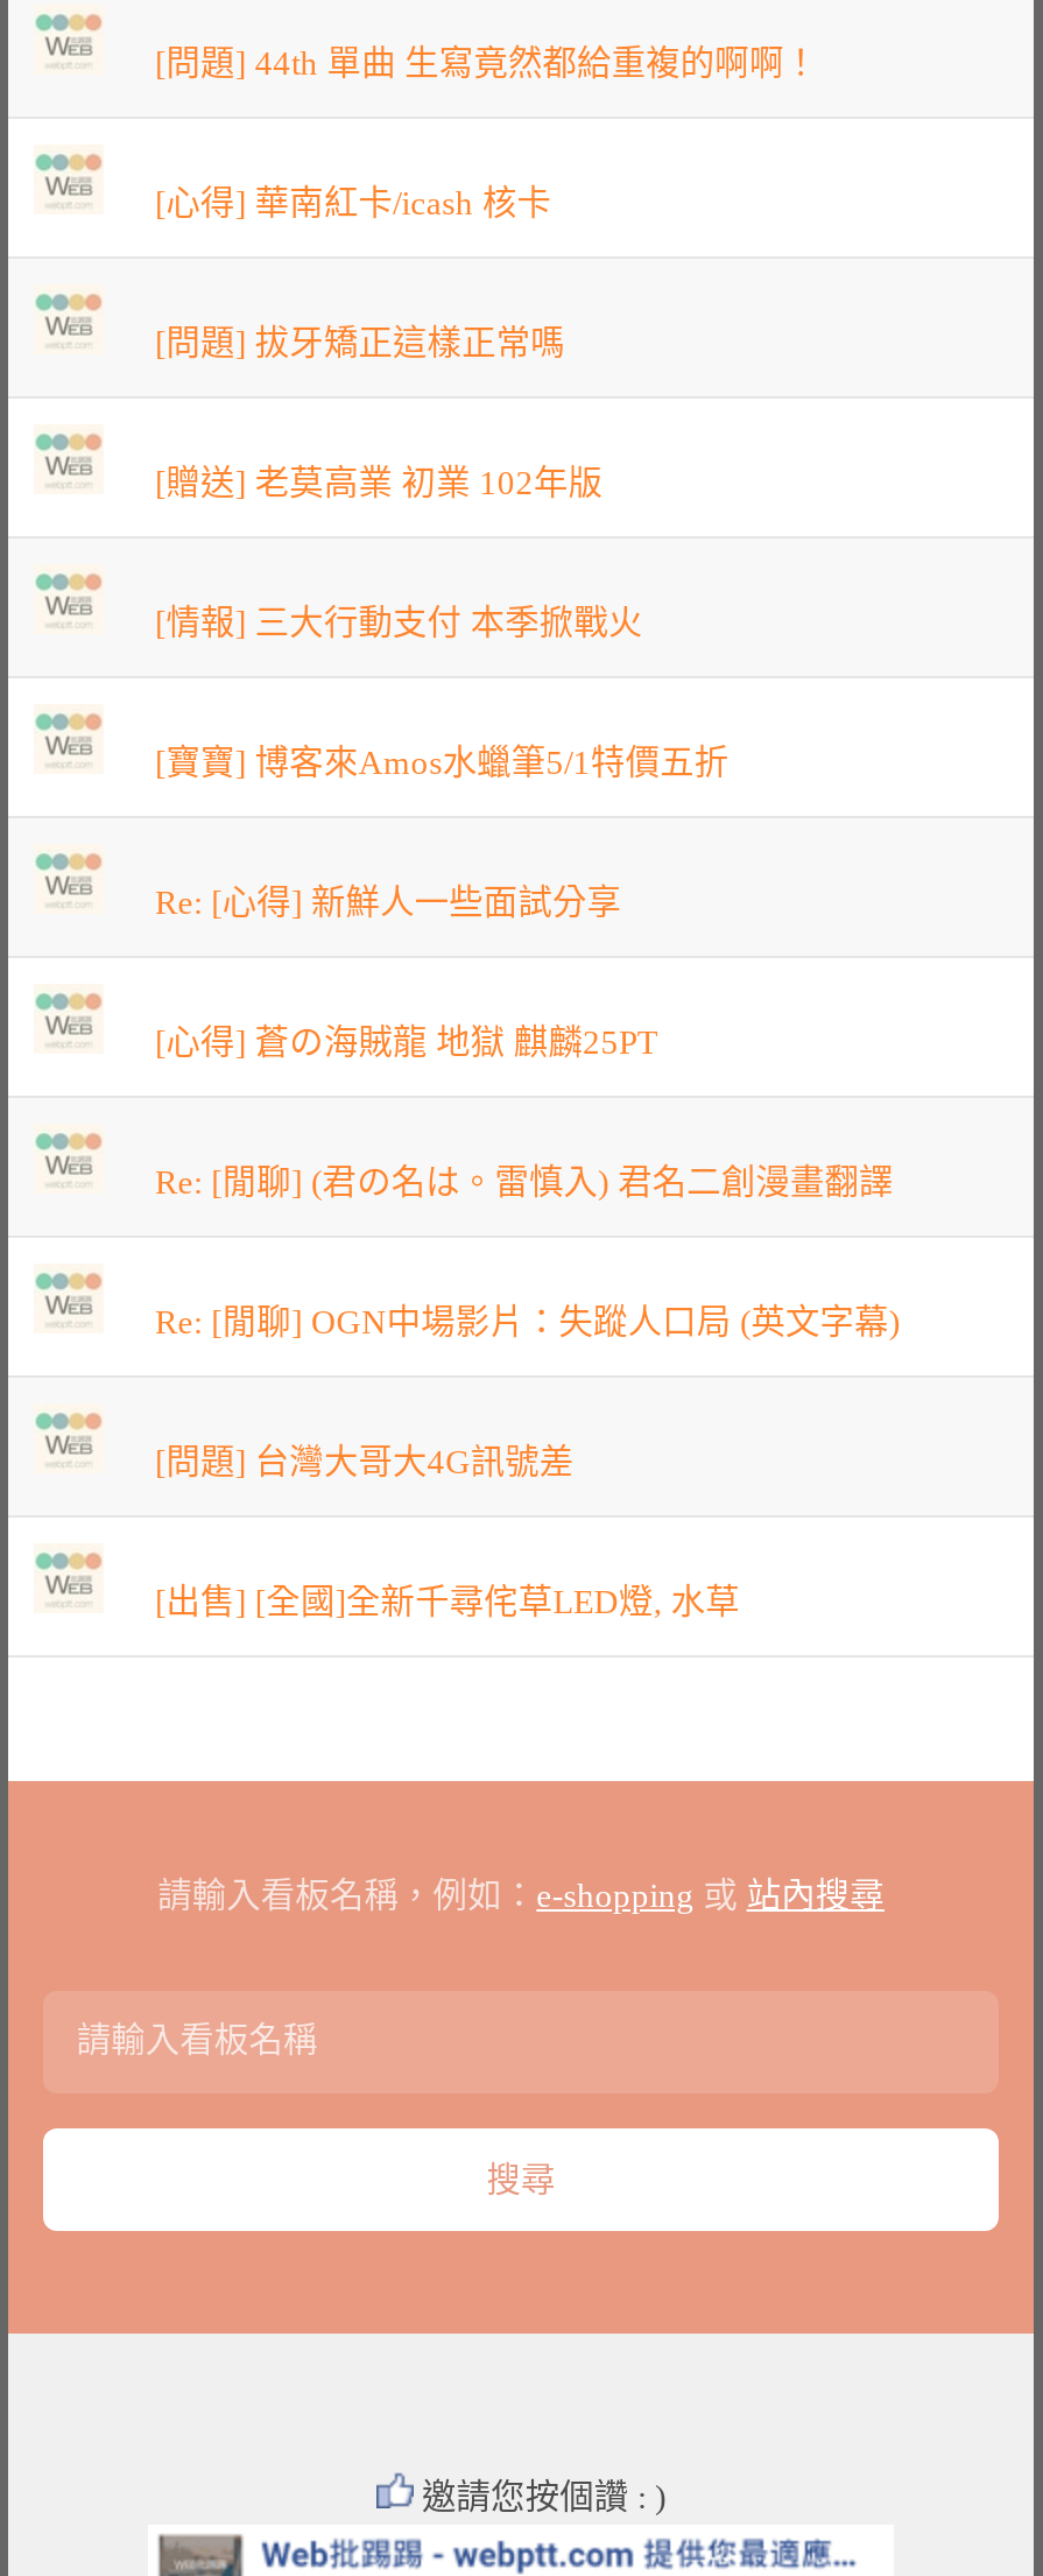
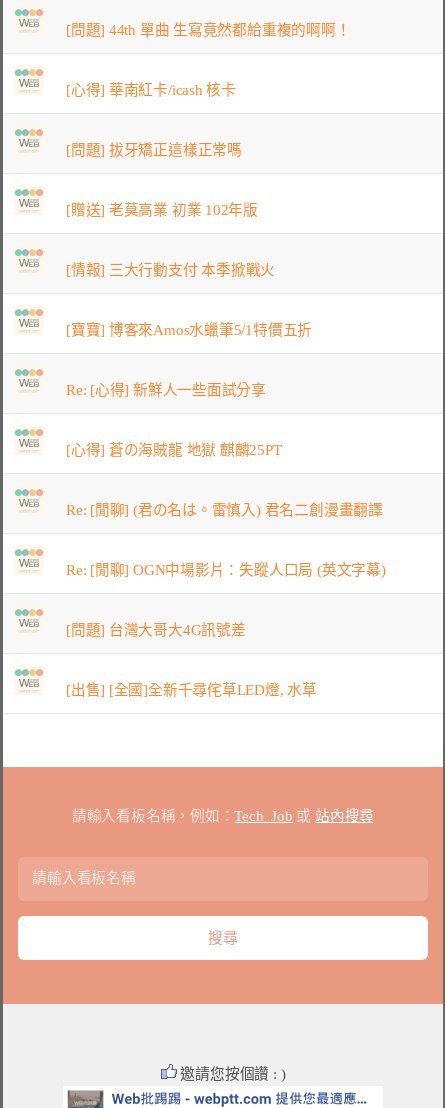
- 請輸入看板名稱，例如：e-shopping或站內搜尋
+ 請輸入看板名稱，例如：Tech_Job或站內搜尋
